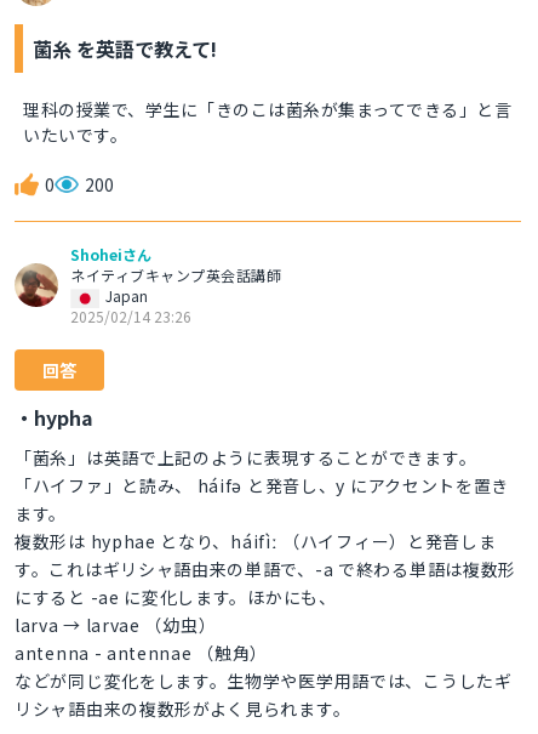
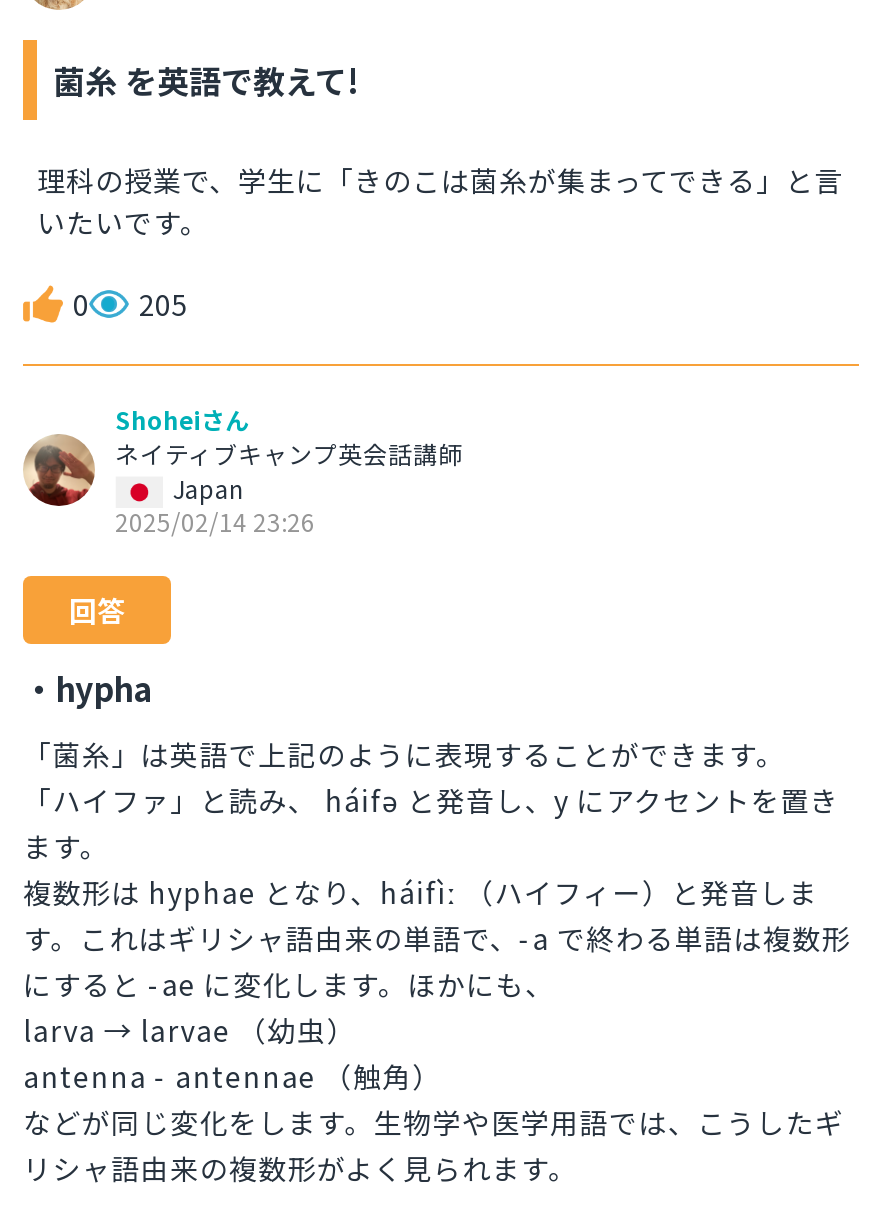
- 0 200
+ 0 205
